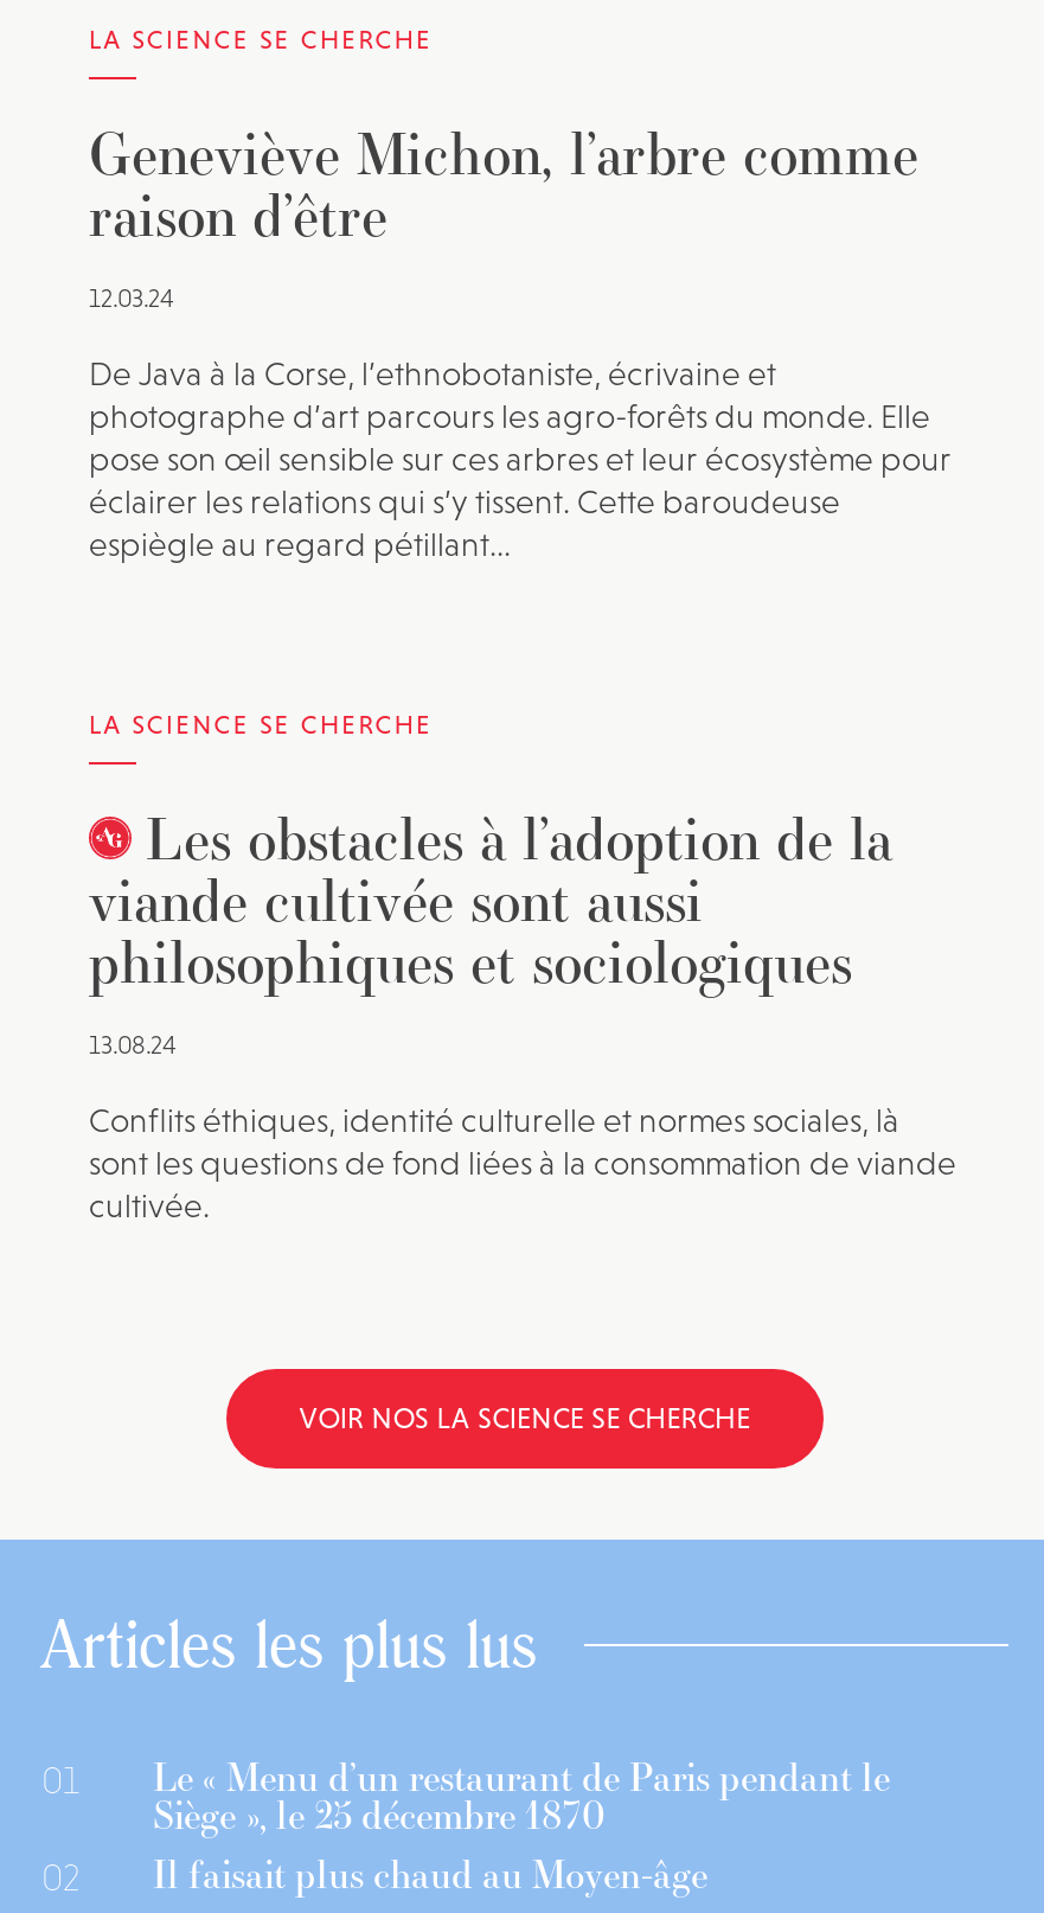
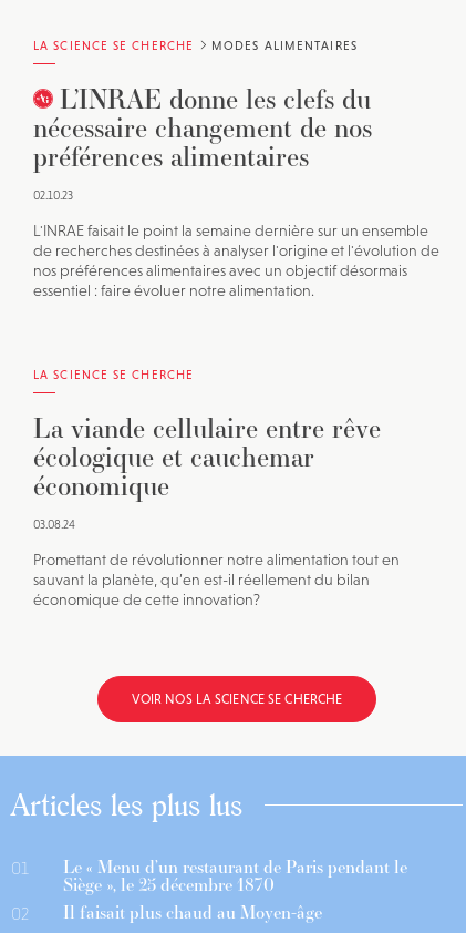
- Geneviève Michon, l’arbre comme
- raison d’être
- 12.03.24
- De Java à la Corse, l’ethnobotaniste, écrivaine et
- photographe d’art parcours les agro-forêts du monde. Elle
- pose son œil sensible sur ces arbres et leur écosystème pour
- éclairer les relations qui s’y tissent. Cette baroudeuse
- espiègle au regard pétillant...
+ MODES ALIMENTAIRES
+ L’INRAE donne les clefs du
+ nécessaire changement de nos
+ préférences alimentaires
+ 02.10.23
+ L'INRAE faisait le point la semaine dernière sur un ensemble
+ de recherches destinées à analyser l'origine et l'évolution de
+ nos préférences alimentaires avec un objectif désormais
+ essentiel : faire évoluer notre alimentation.

- Les obstacles à l’adoption de la
- viande cultivée sont aussi
- philosophiques et sociologiques
- 13.08.24
+ La viande cellulaire entre rêve
+ écologique et cauchemar
+ économique
+ 03.08.24

- Conflits éthiques, identité culturelle et normes sociales, là
- sont les questions de fond liées à la consommation de viande
- cultivée.
+ Promettant de révolutionner notre alimentation tout en
+ sauvant la planète, qu’en est-il réellement du bilan
+ économique de cette innovation?
